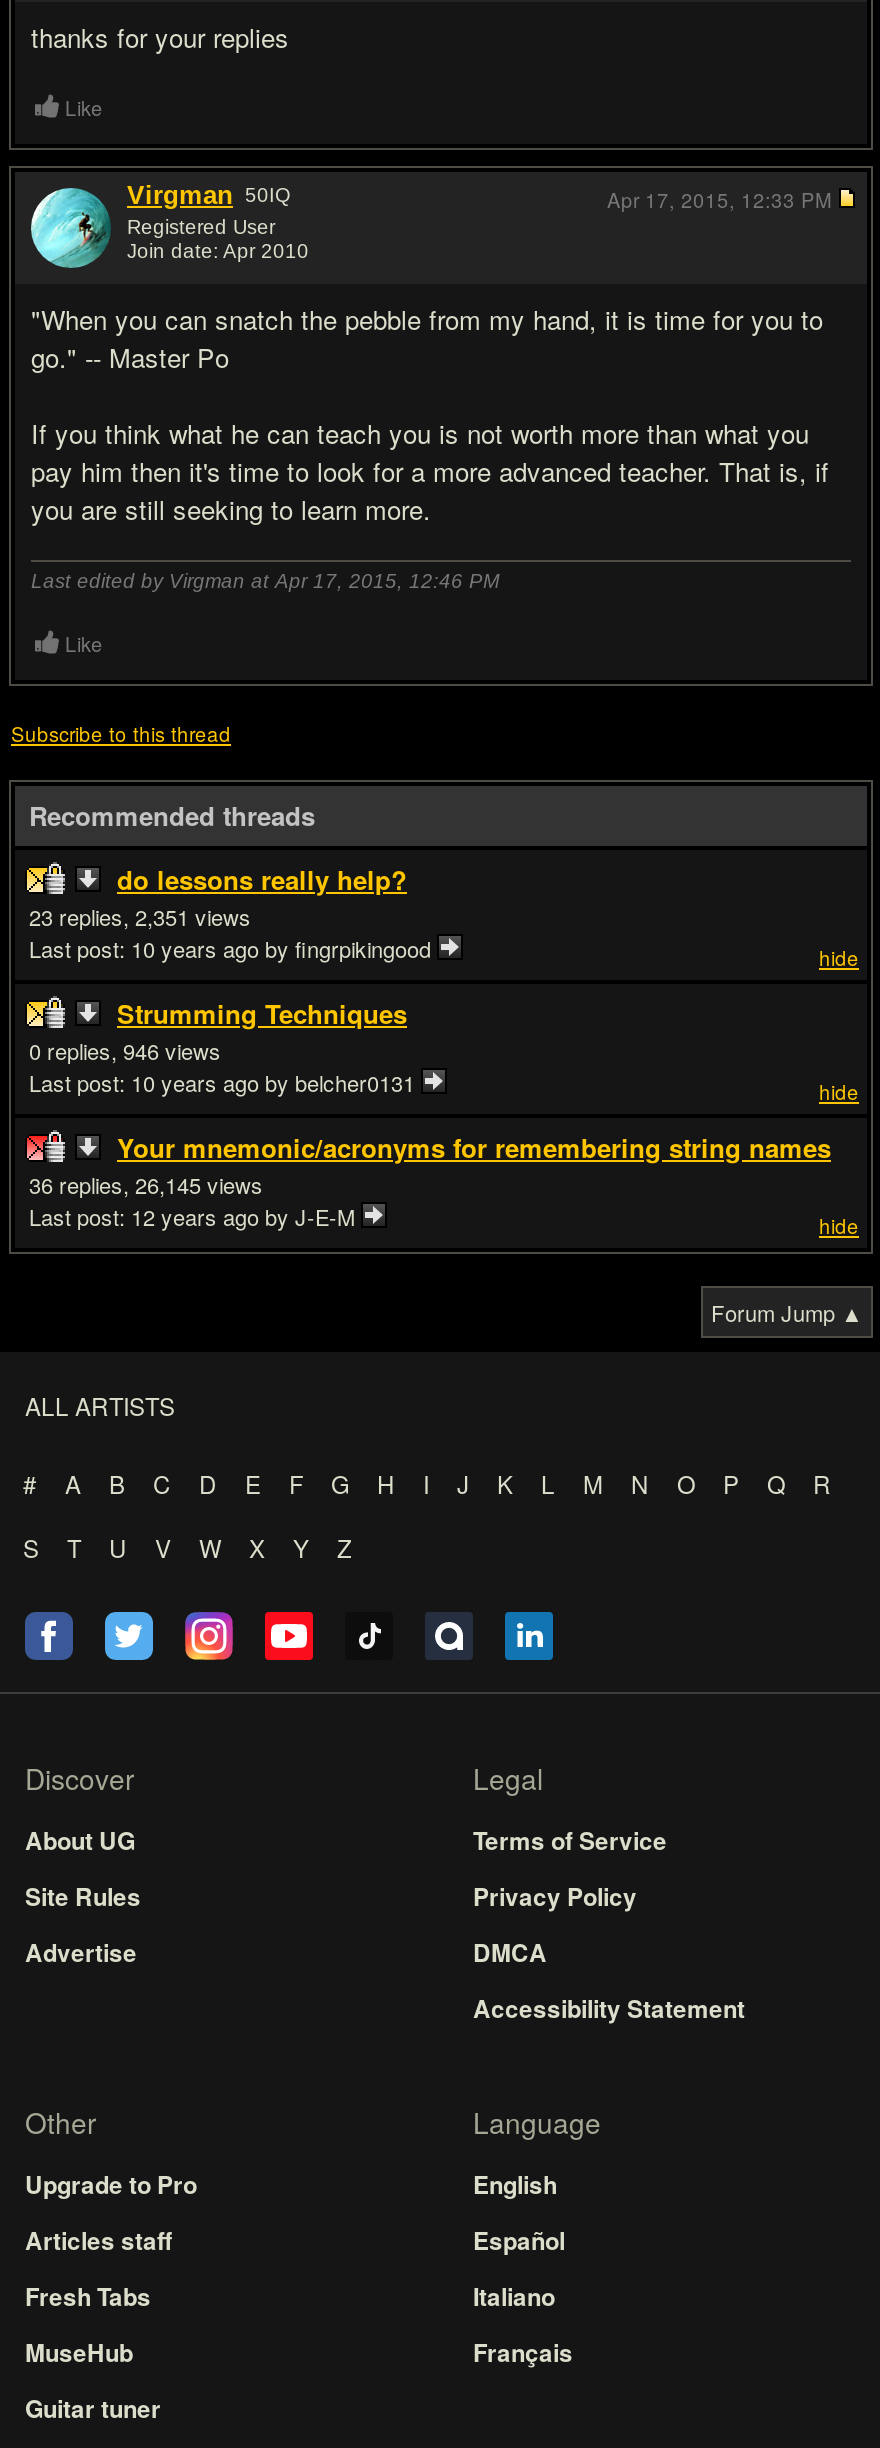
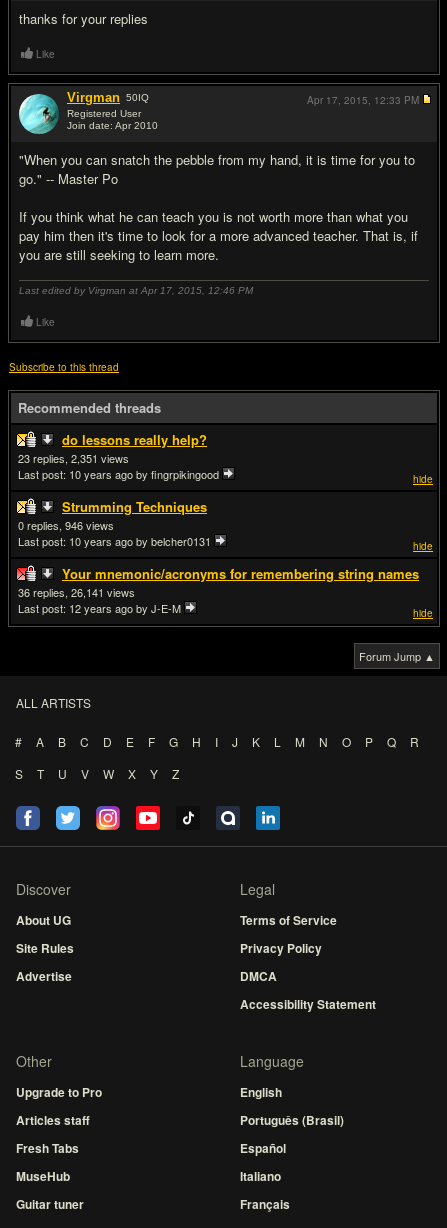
- 26,145
+ 26,141

moved down: Español | Italiano | Français

+ Português (Brasil)
